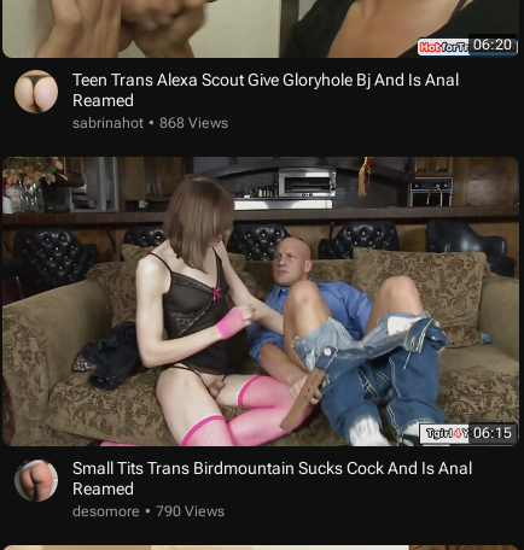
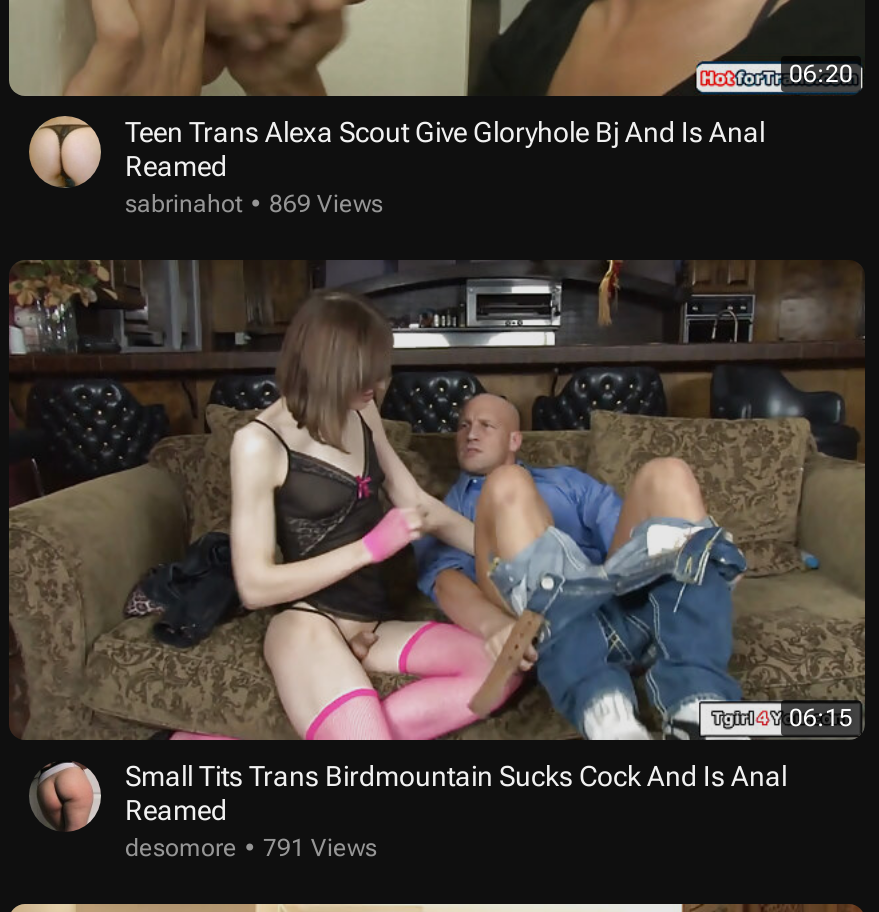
- sabrinahot 868 Views
+ sabrinahot 869 Views

- desomore 790 Views
+ desomore 791 Views
